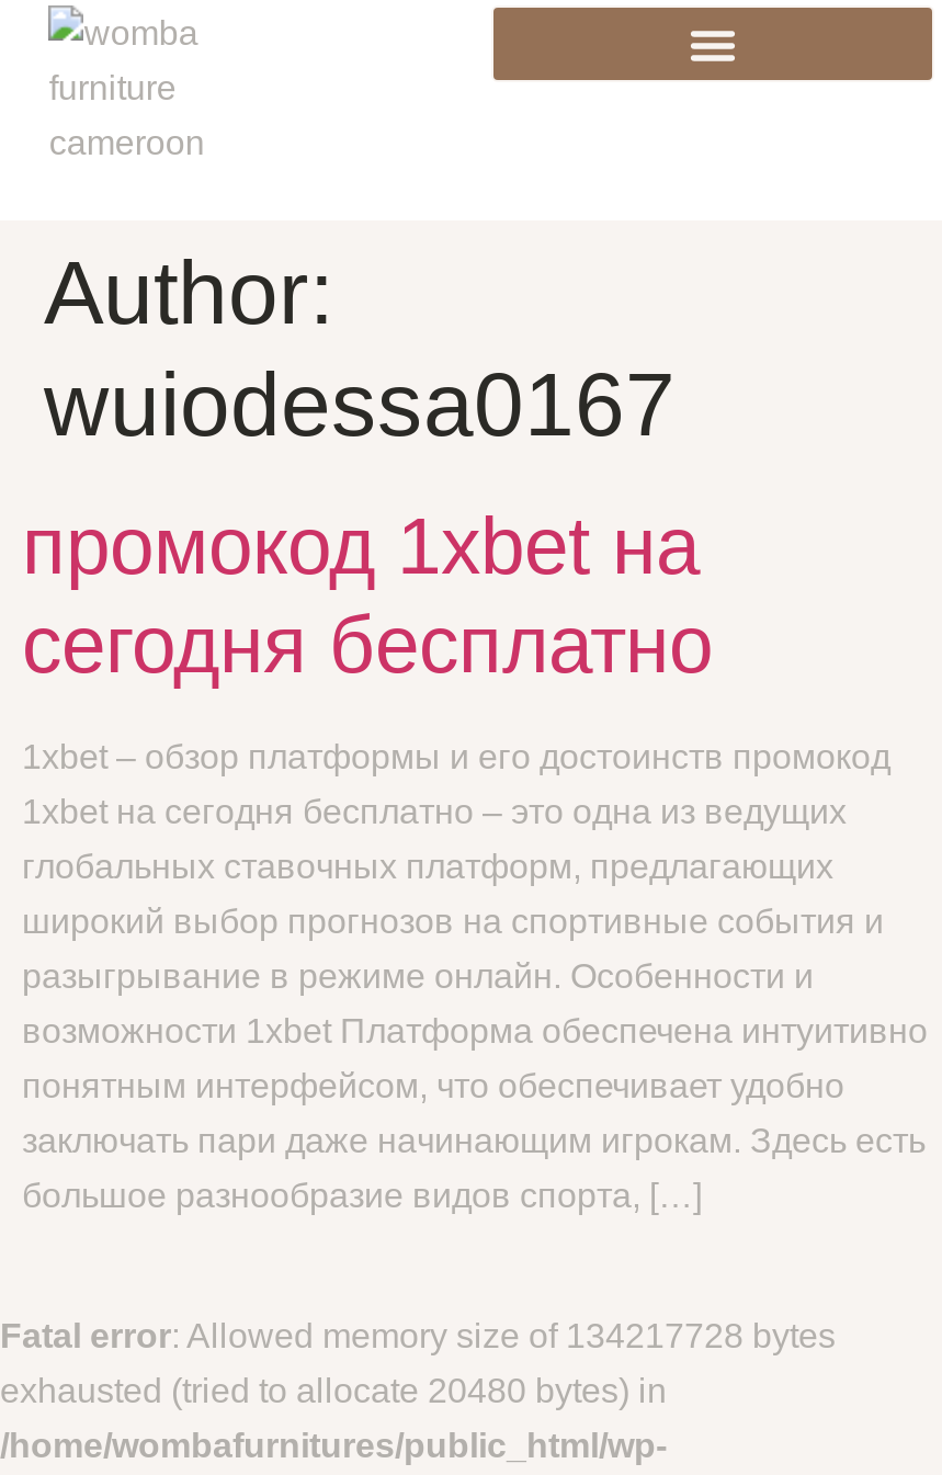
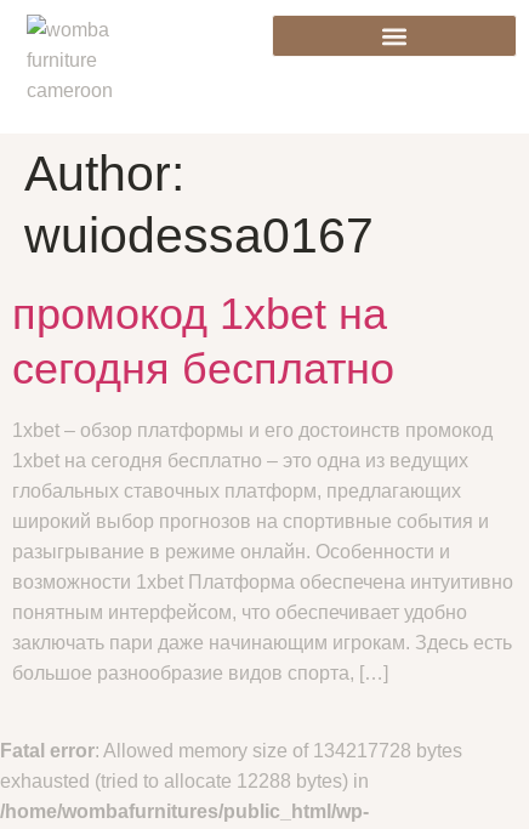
- exhausted (tried to allocate 20480 bytes) in
+ exhausted (tried to allocate 12288 bytes) in
